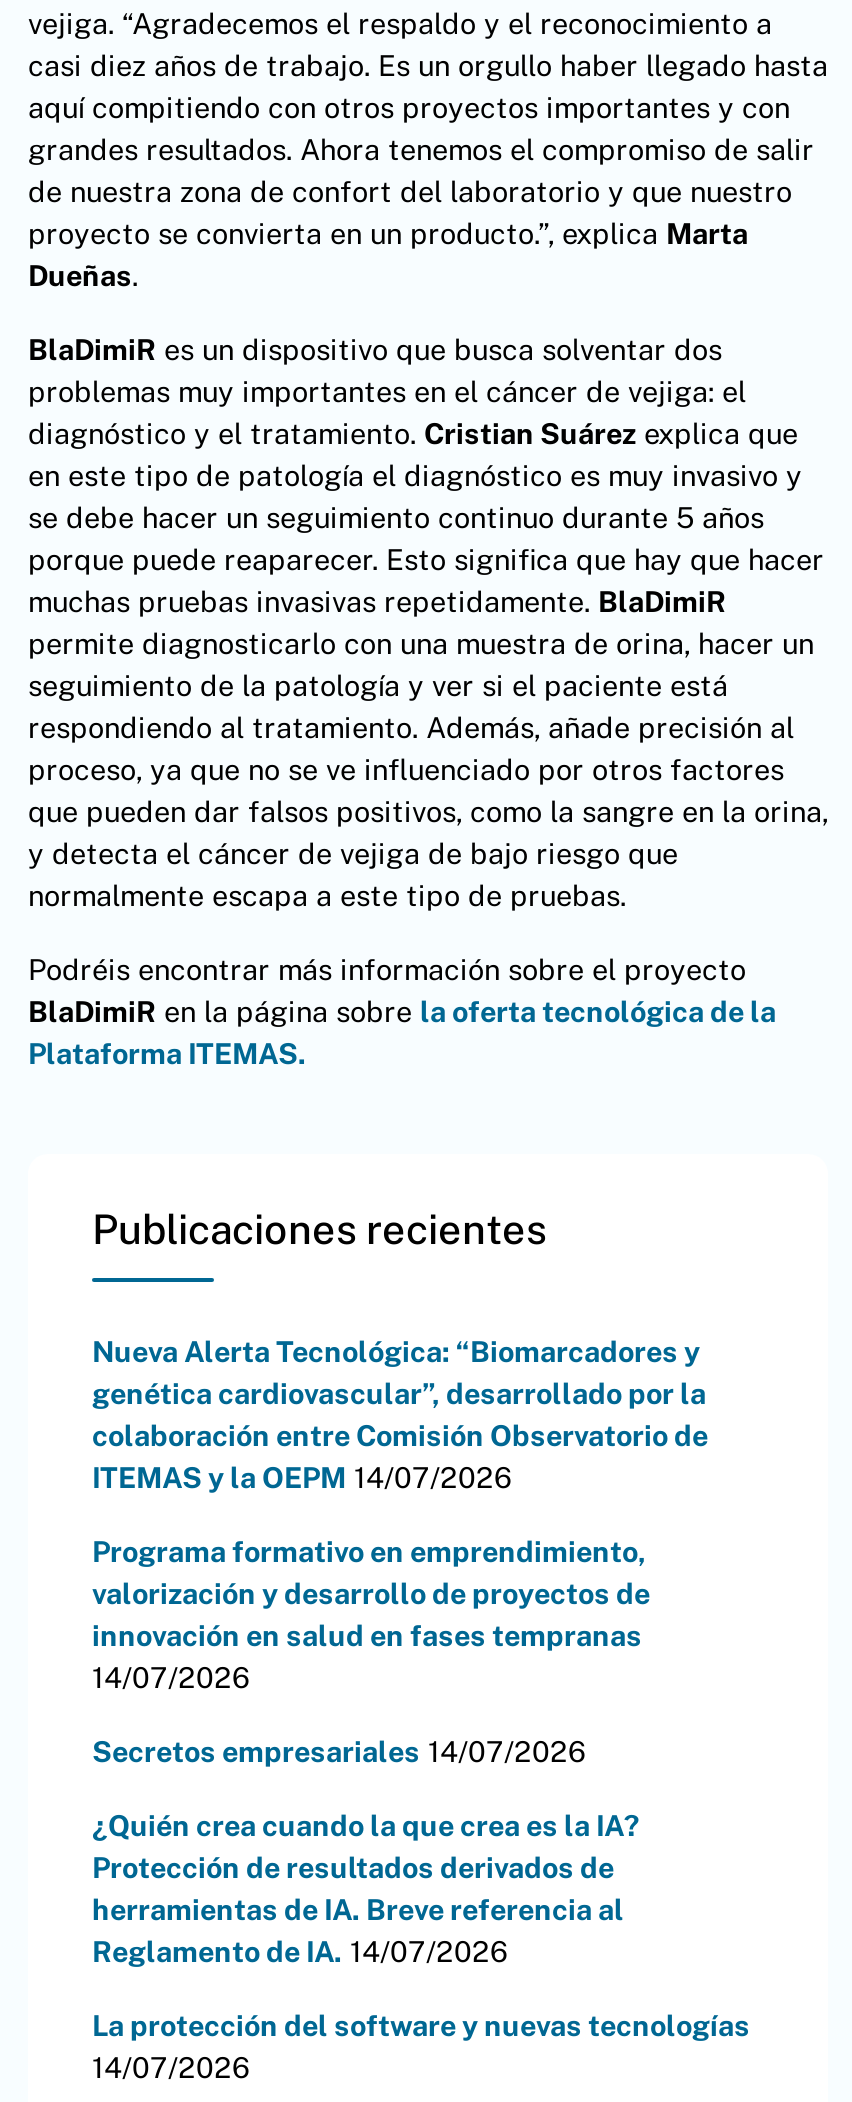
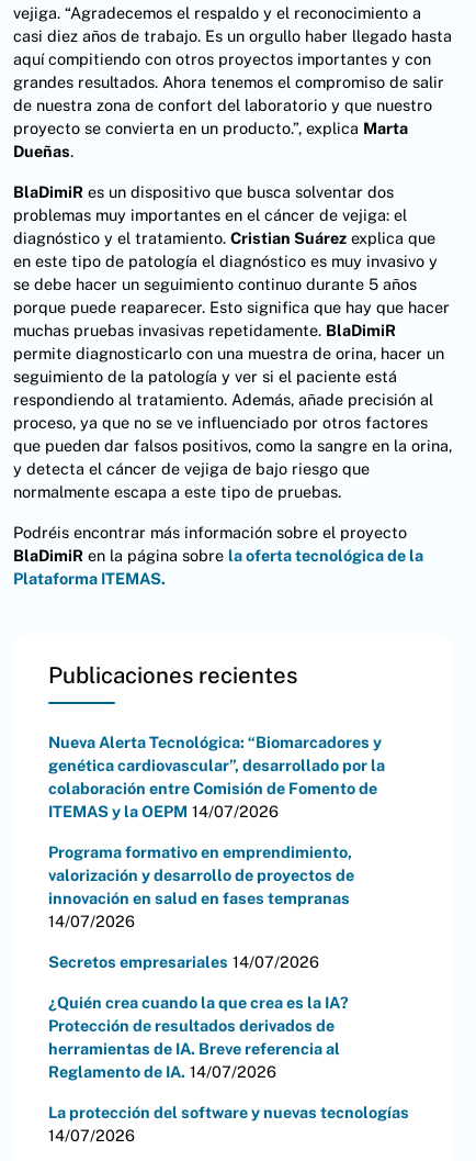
- colaboración entre Comisión Observatorio de
+ colaboración entre Comisión de Fomento de
